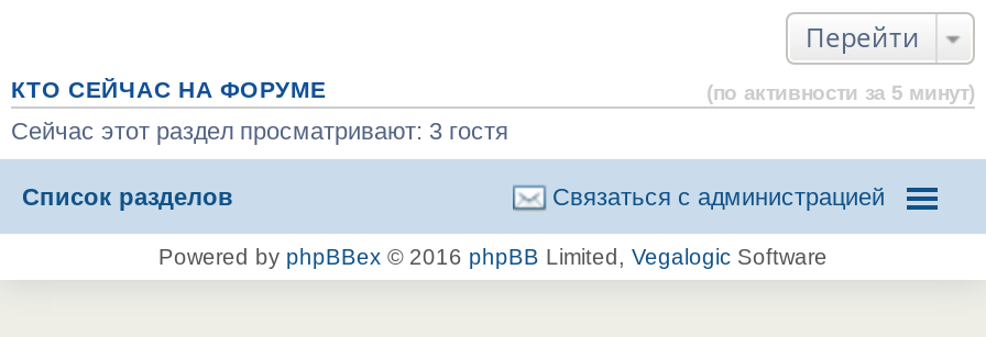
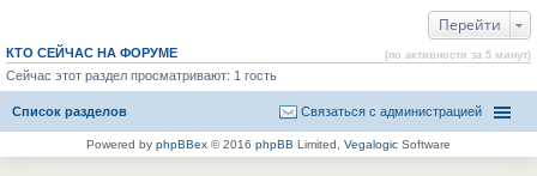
- Сейчас этот раздел просматривают: 3 гостя
+ Сейчас этот раздел просматривают: 1 гость
